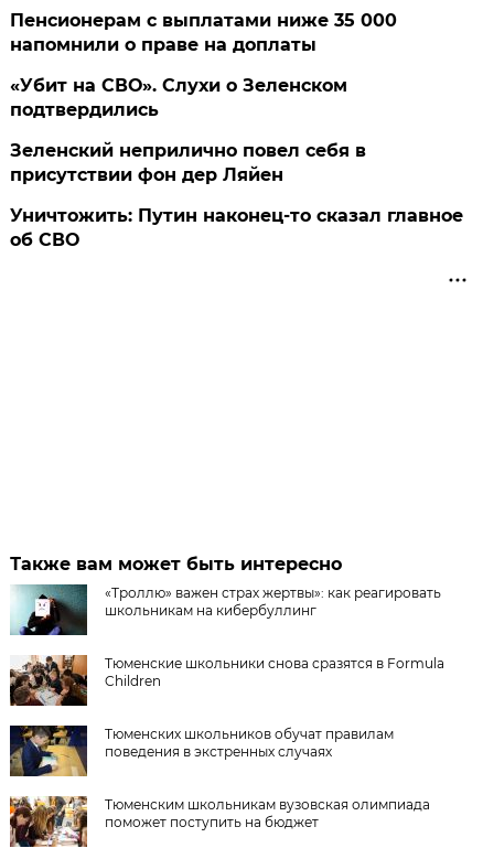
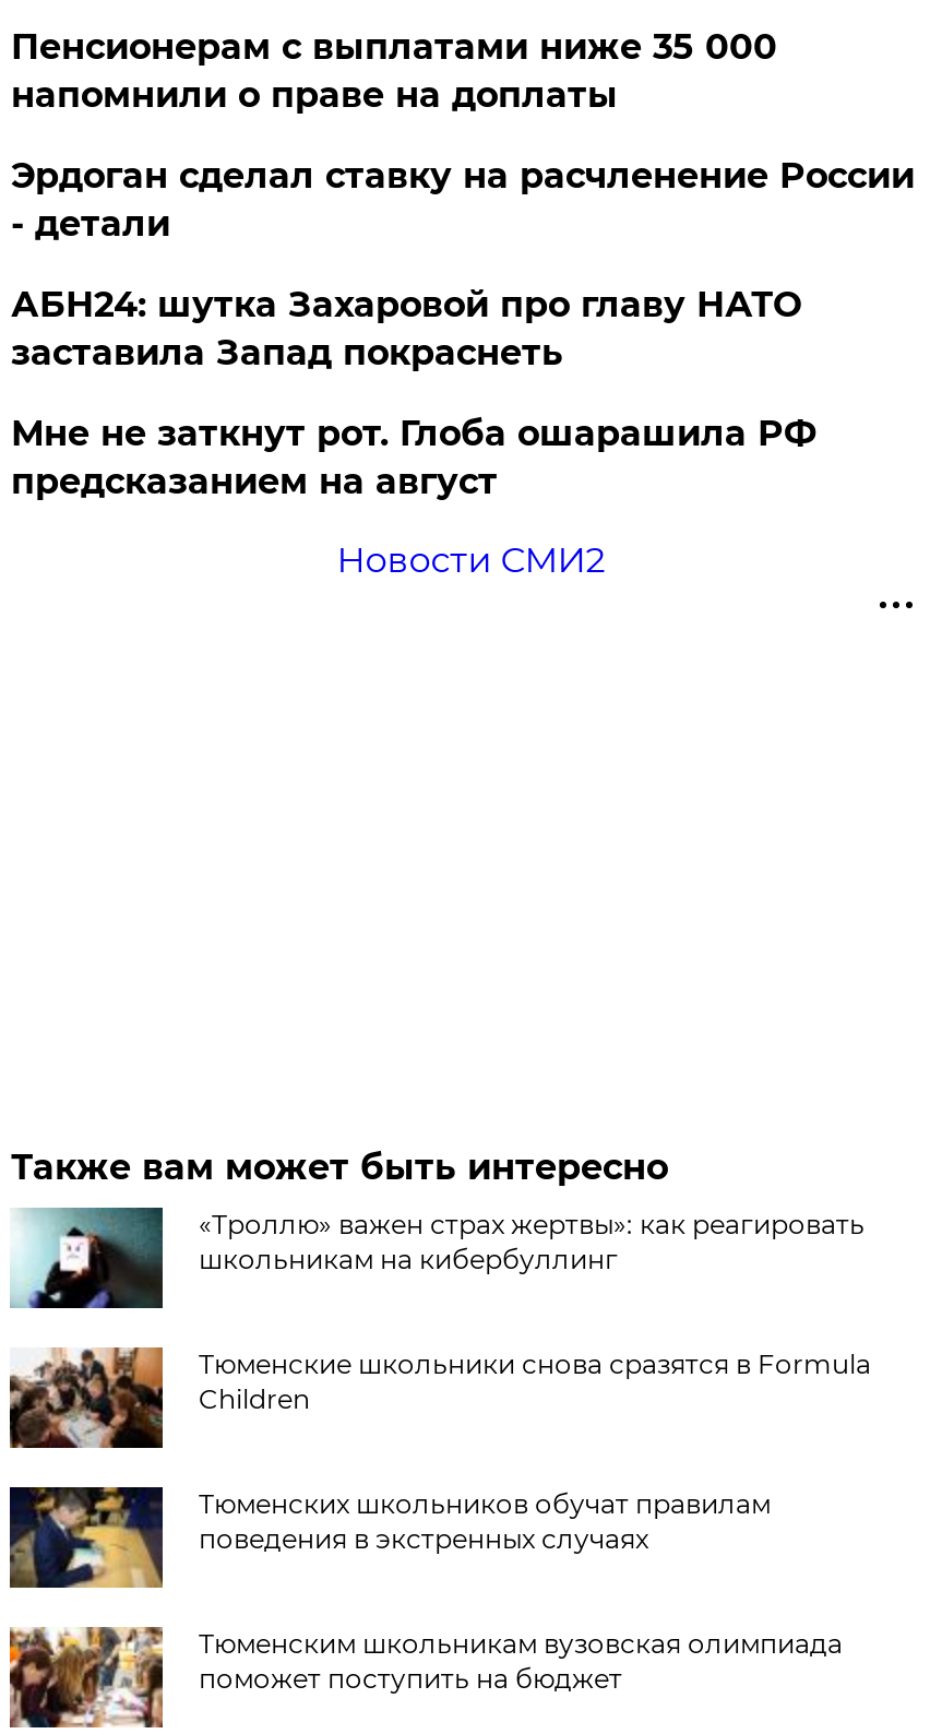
- «Убит на СВО». Слухи о Зеленском
- подтвердились
- Зеленский неприлично повел cебя в
- присутствии фон дер Ляйен
- Уничтожить: Путин наконец-то сказал главное
- об СВО
+ Эрдоган сделал ставку на расчленение России
+ - детали
+ АБН24: шутка Захаровой про главу НАТО
+ заставила Запад покраснеть
+ Мне не заткнут рот. Глоба ошарашила РФ
+ предсказанием на август
+ Новости СМИ2
